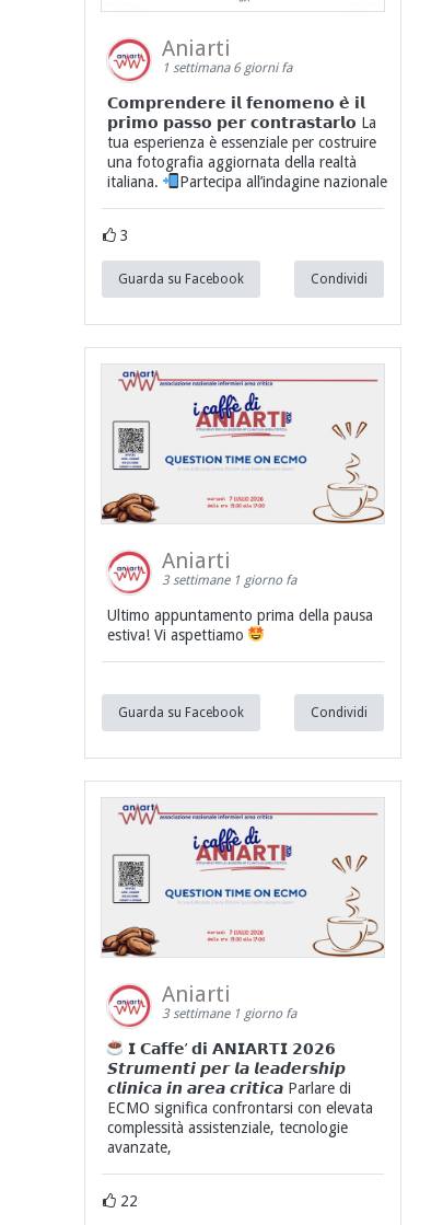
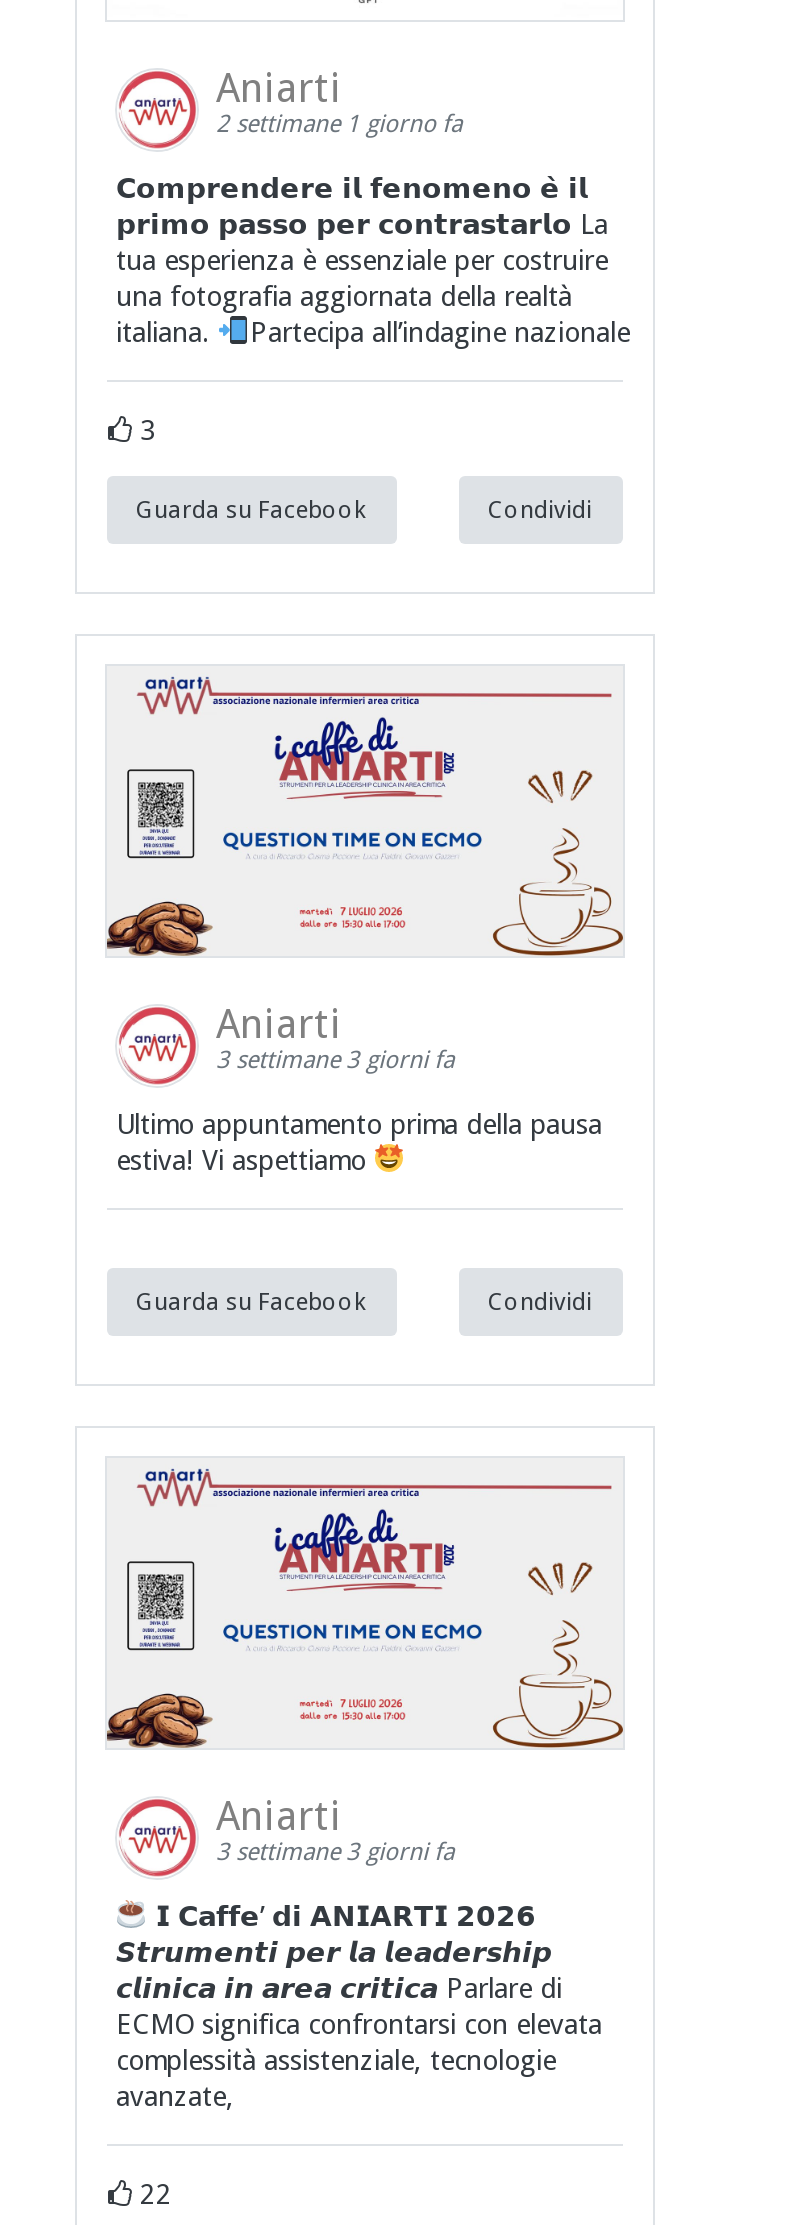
- 1 settimana 6 giorni fa
+ 2 settimane 1 giorno fa

- 3 settimane 1 giorno fa
+ 3 settimane 3 giorni fa

- 3 settimane 1 giorno fa
+ 3 settimane 3 giorni fa
